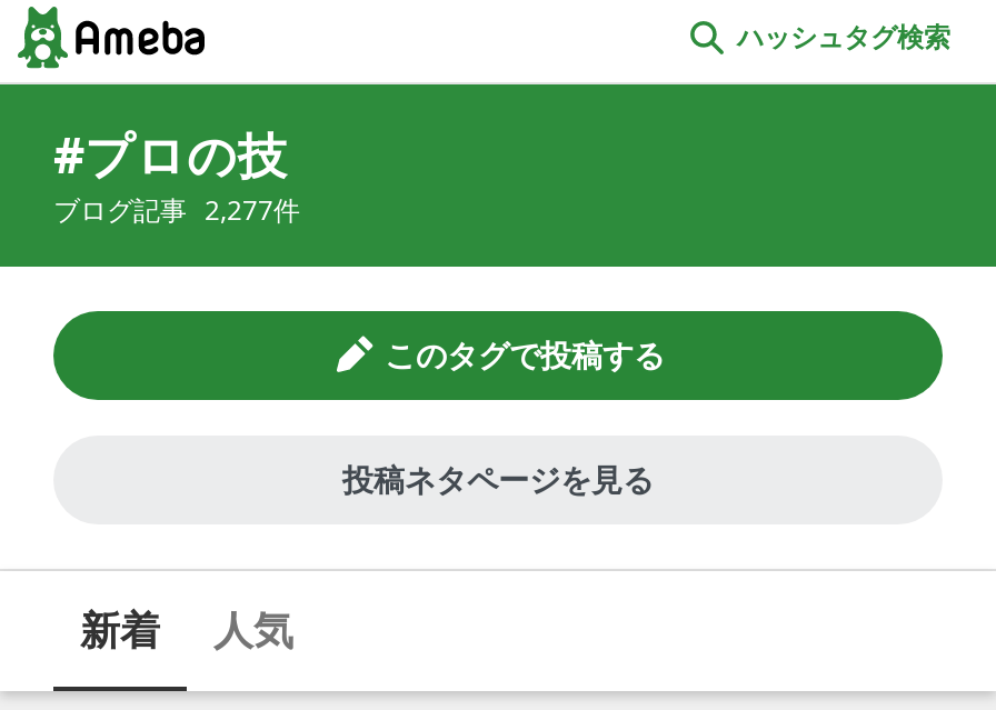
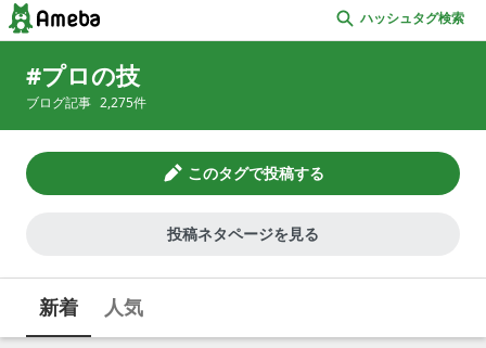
- ブログ記事 2,277件
+ ブログ記事 2,275件
